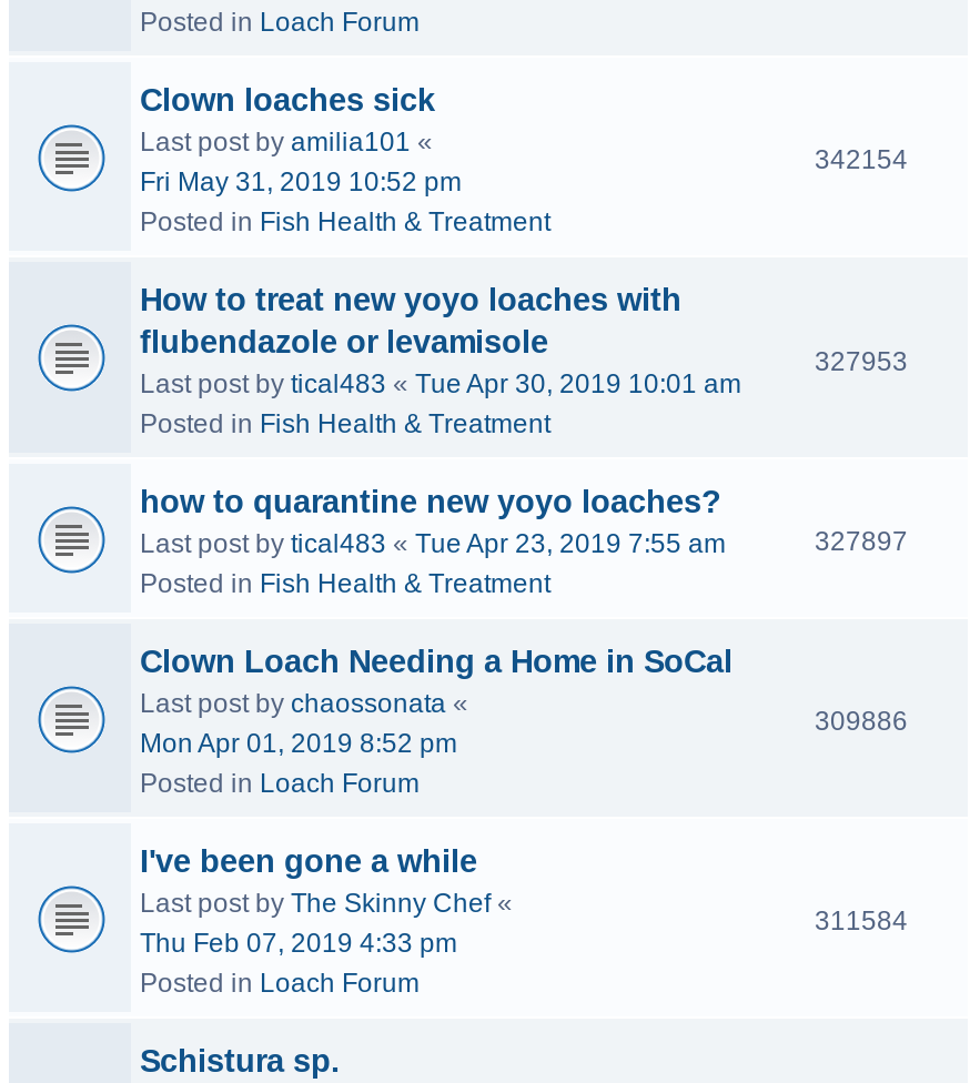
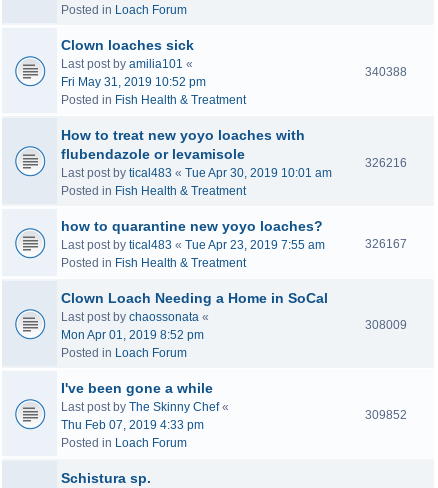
- 342154
+ 340388

- 327953
+ 326216

- 327897
+ 326167

- 309886
+ 308009

- 311584
+ 309852
